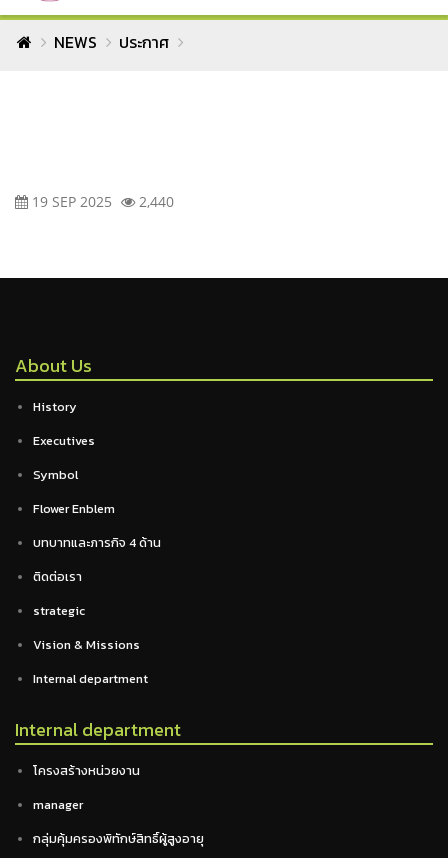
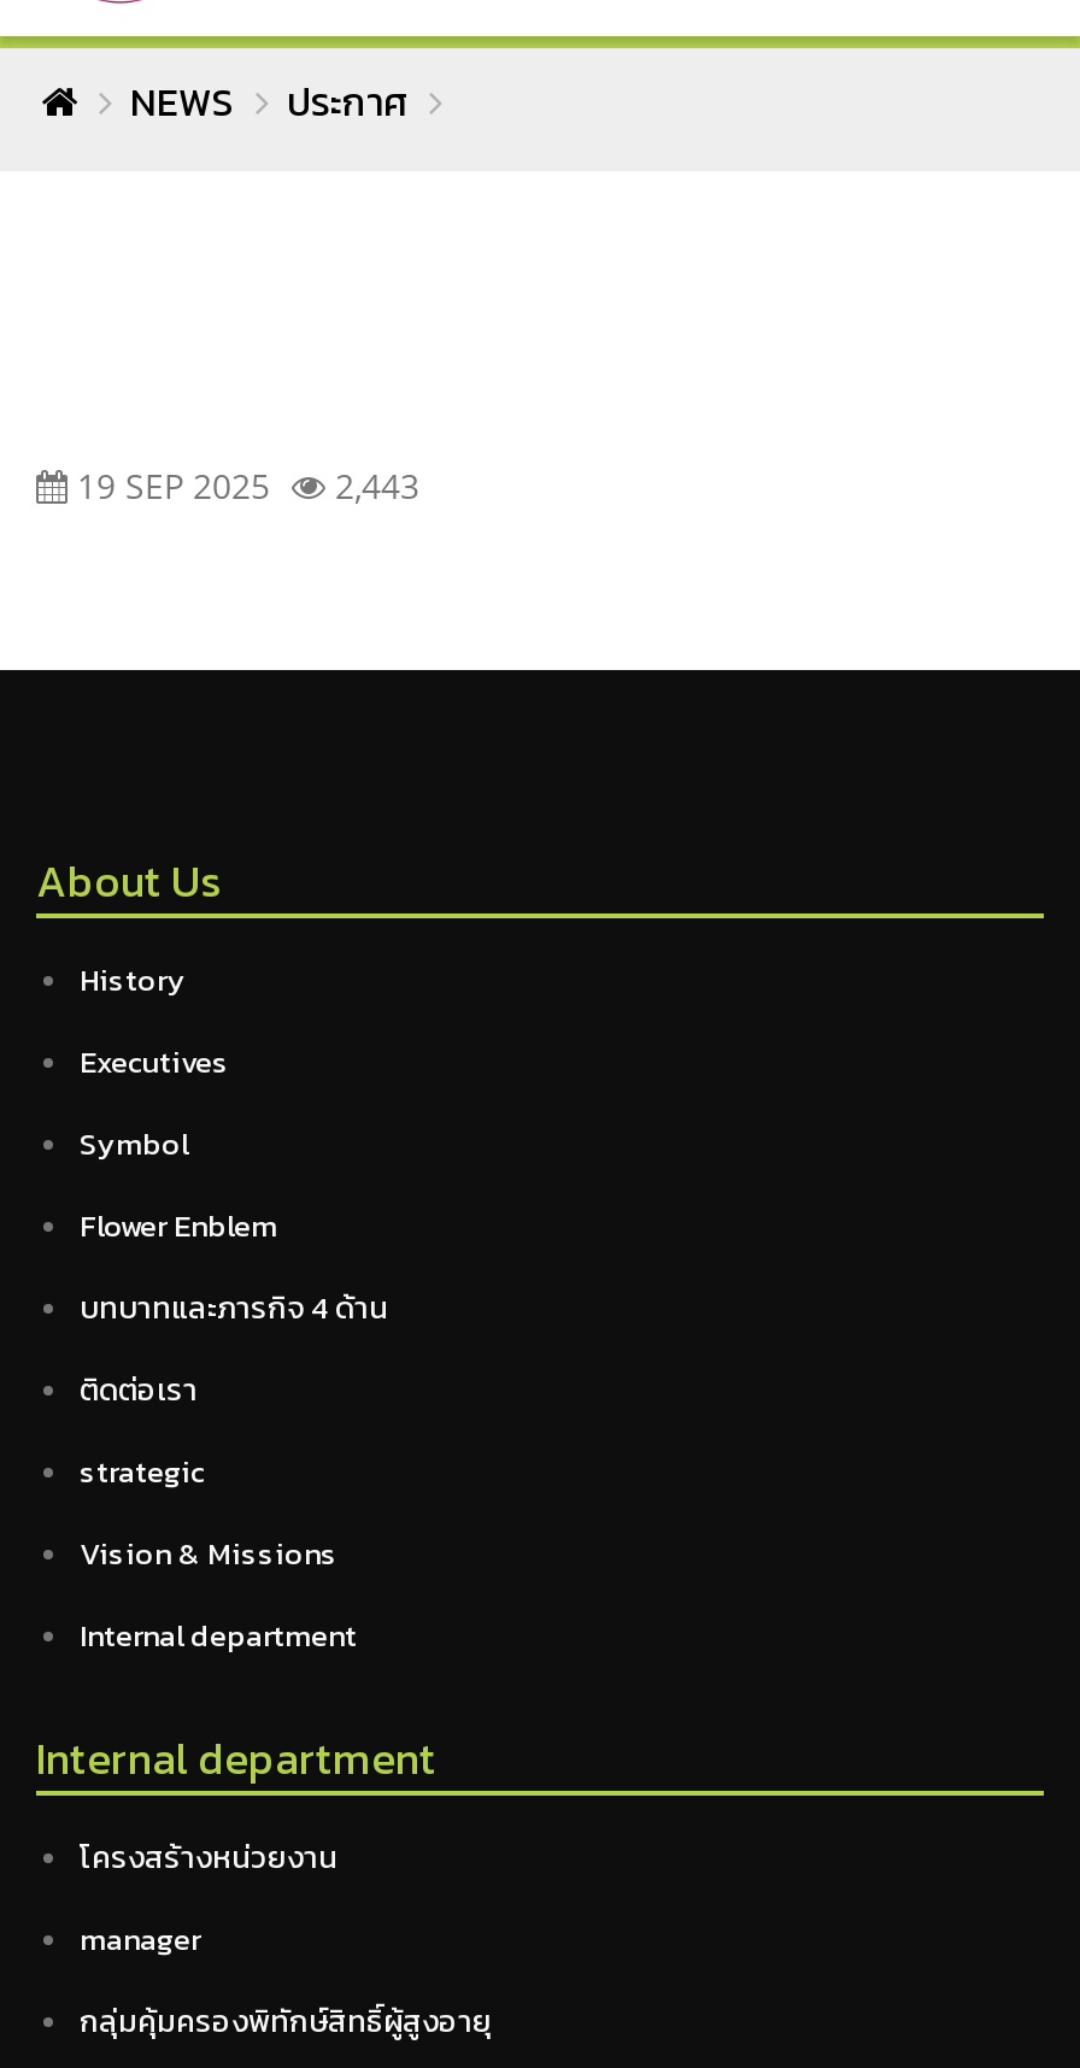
- 19 SEP 2025 2,440
+ 19 SEP 2025 2,443
